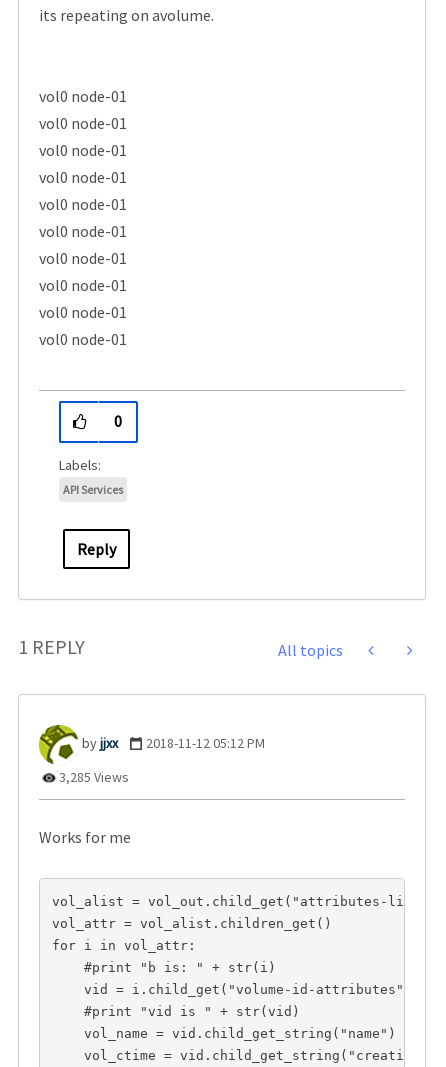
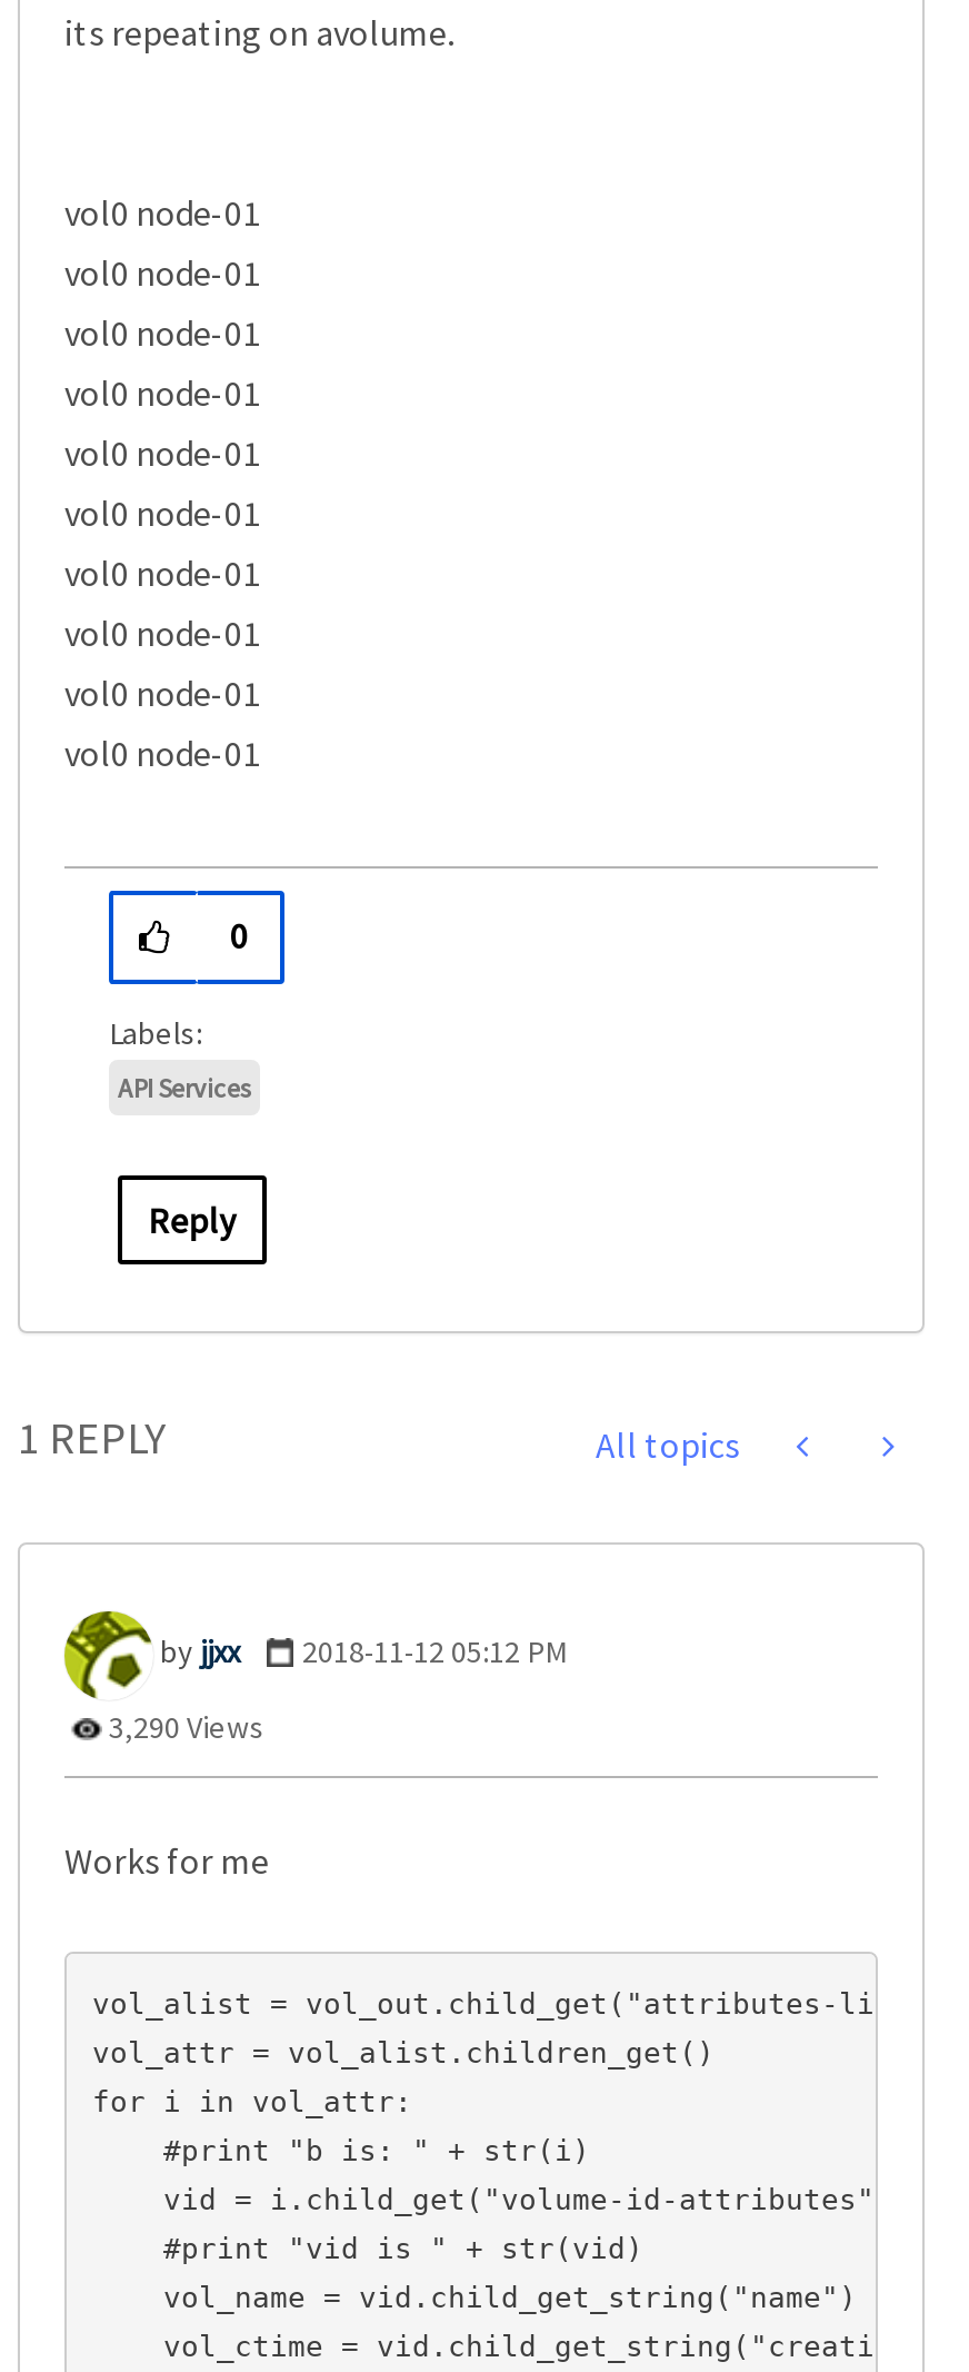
- 3,285 Views
+ 3,290 Views
